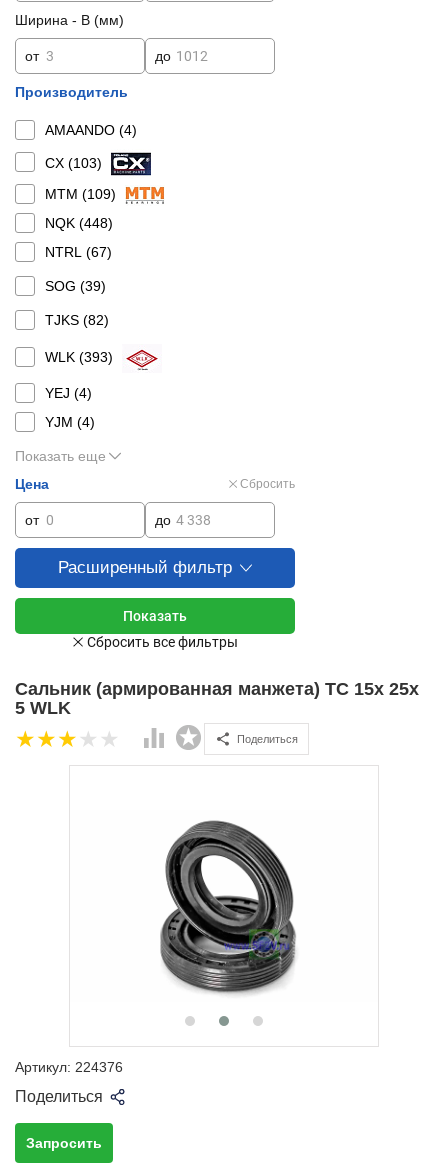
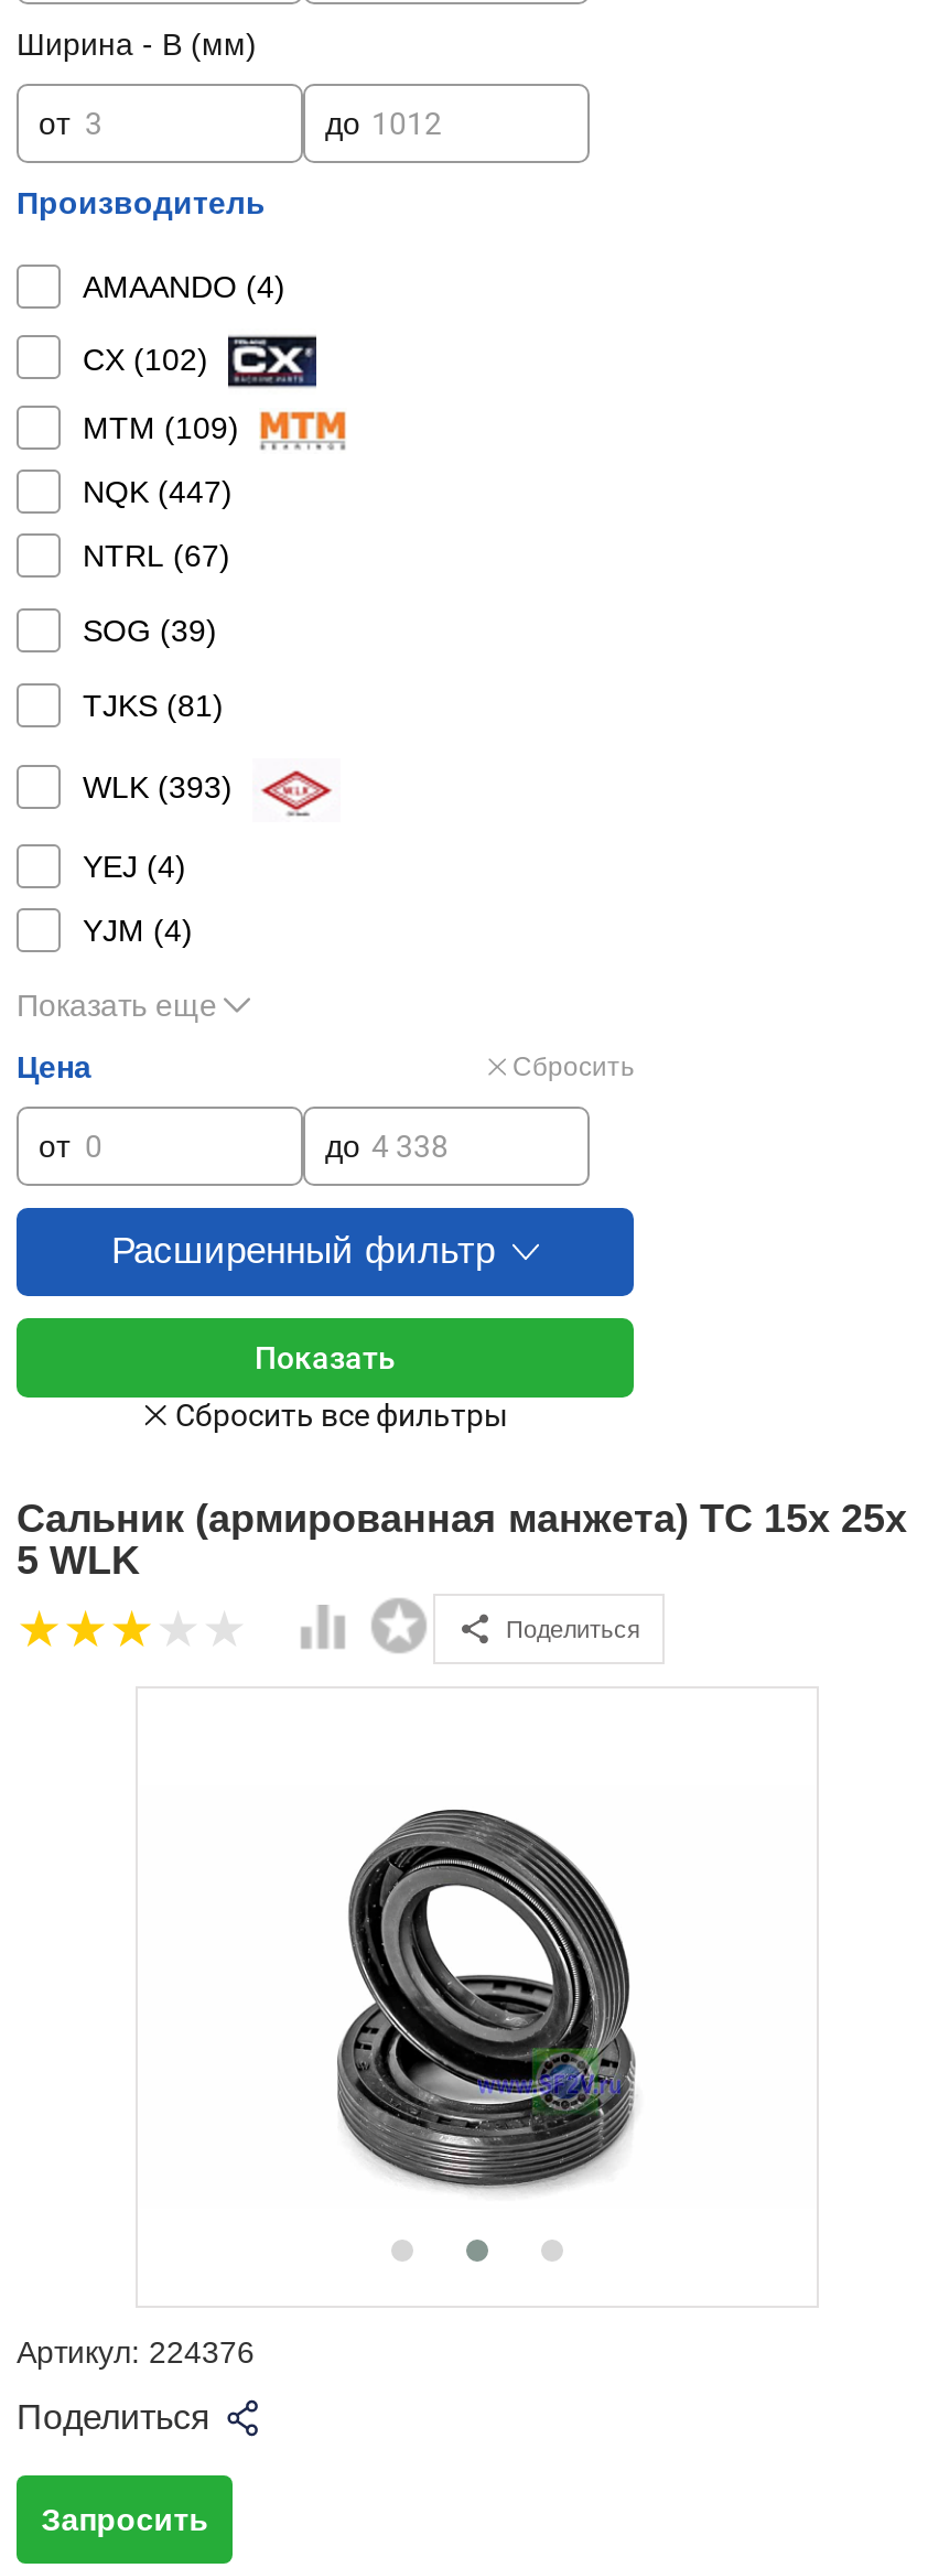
- CX (103)
+ CX (102)

- NQK (448)
+ NQK (447)

- TJKS (82)
+ TJKS (81)
